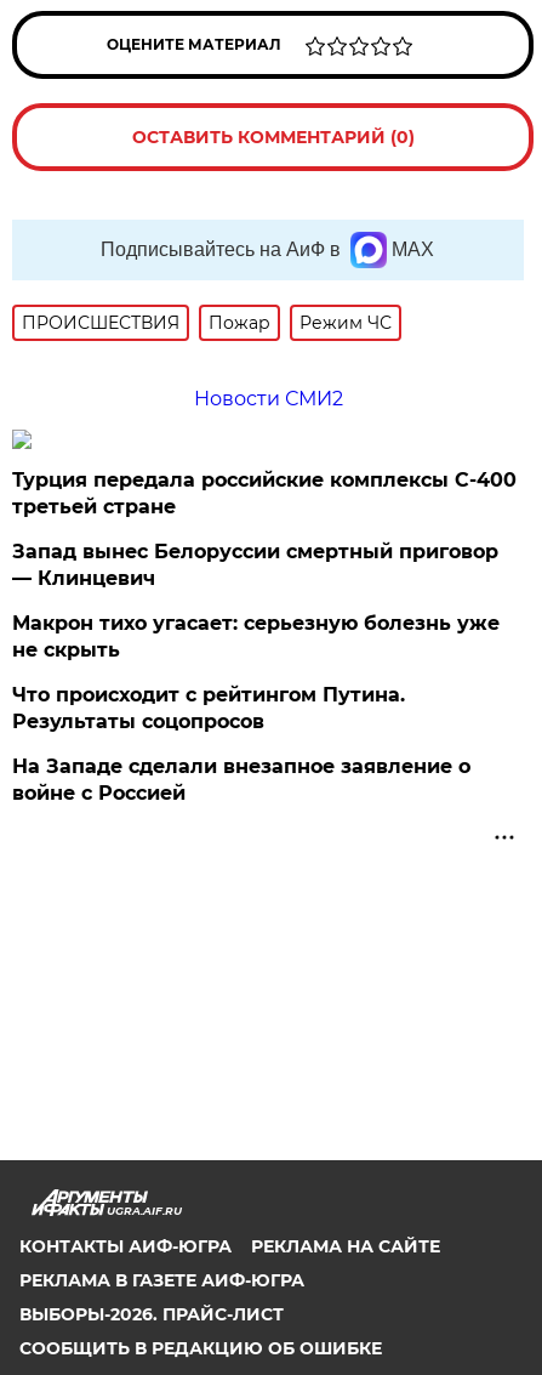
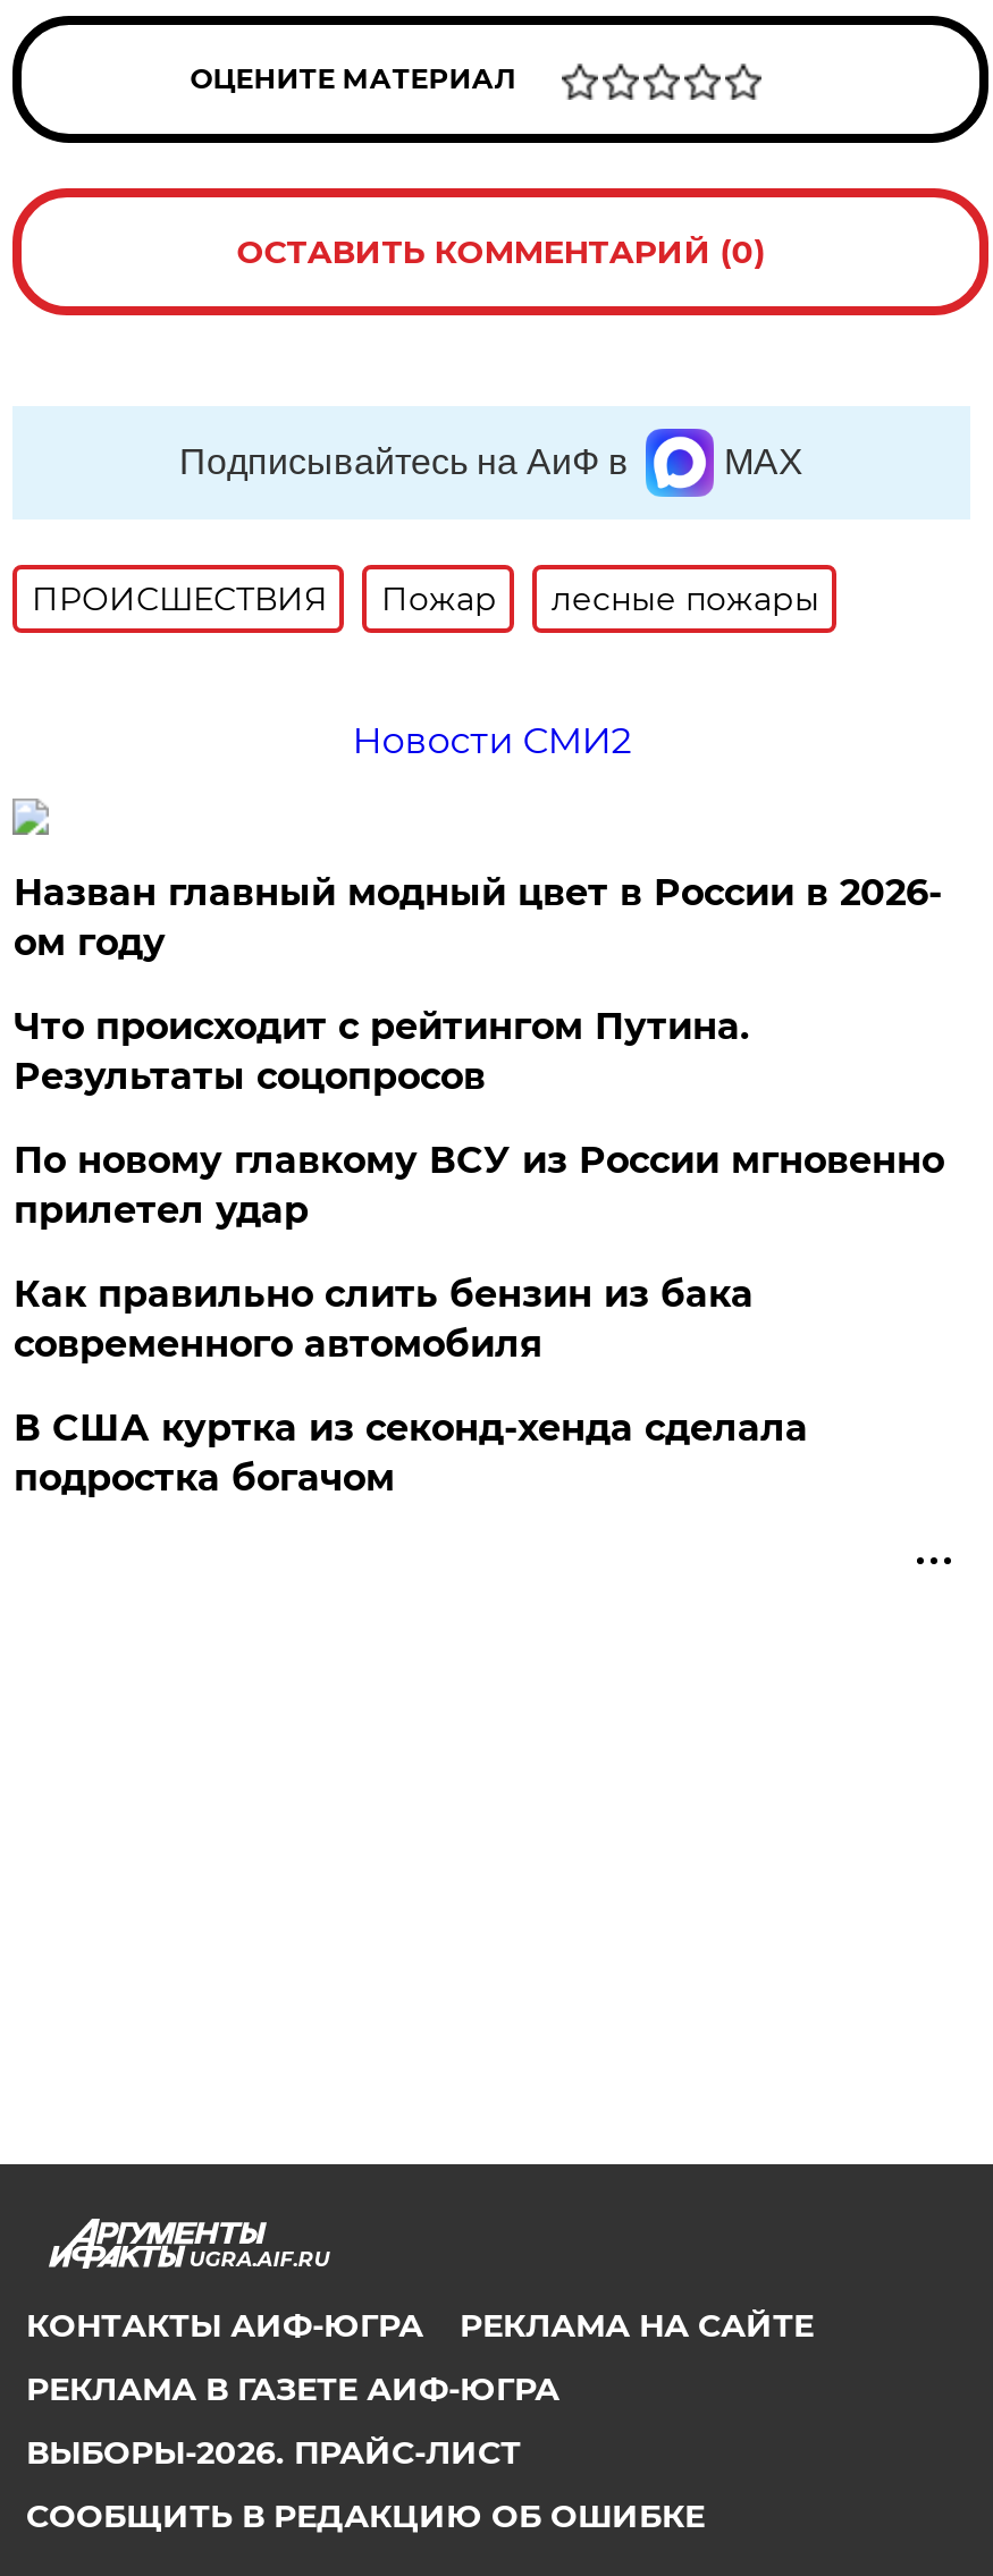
- Режим ЧС
+ лесные пожары

- Турция передала российские комплексы С-400
- третьей стране
- Запад вынес Белоруссии смертный приговор
- — Клинцевич
- Макрон тихо угасает: серьезную болезнь уже
- не скрыть
+ Назван главный модный цвет в России в 2026-
+ ом году

moved up: Что происходит с рейтингом Путина. | Результаты соцопросов

- На Западе сделали внезапное заявление о
- войне с Россией
+ По новому главкому ВСУ из России мгновенно
+ прилетел удар
+ Как правильно слить бензин из бака
+ современного автомобиля
+ В США куртка из секонд-хенда сделала
+ подростка богачом
